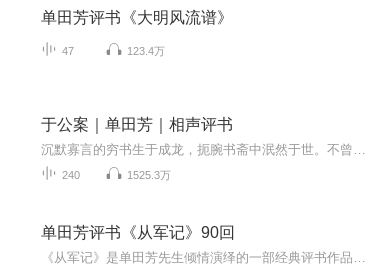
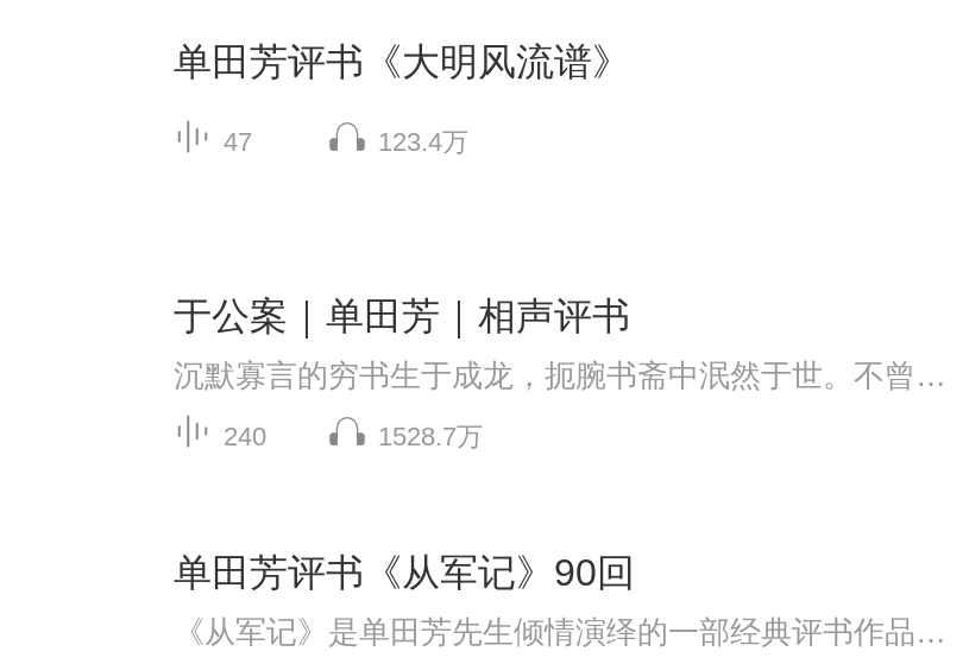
- 1525.3万
+ 1528.7万
